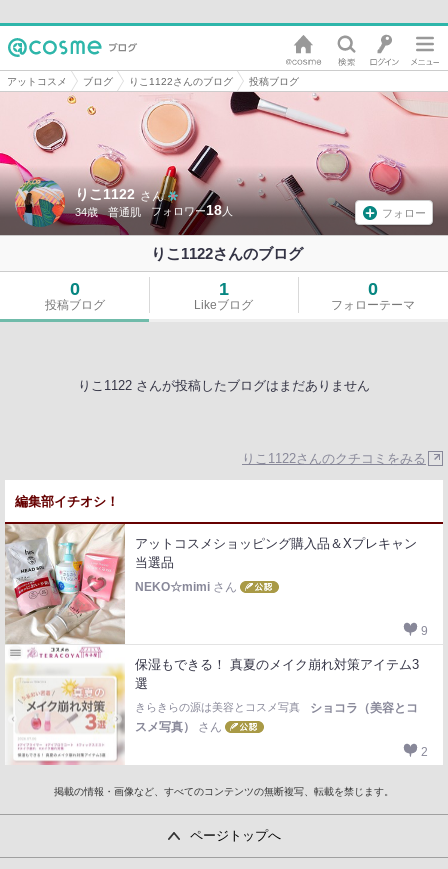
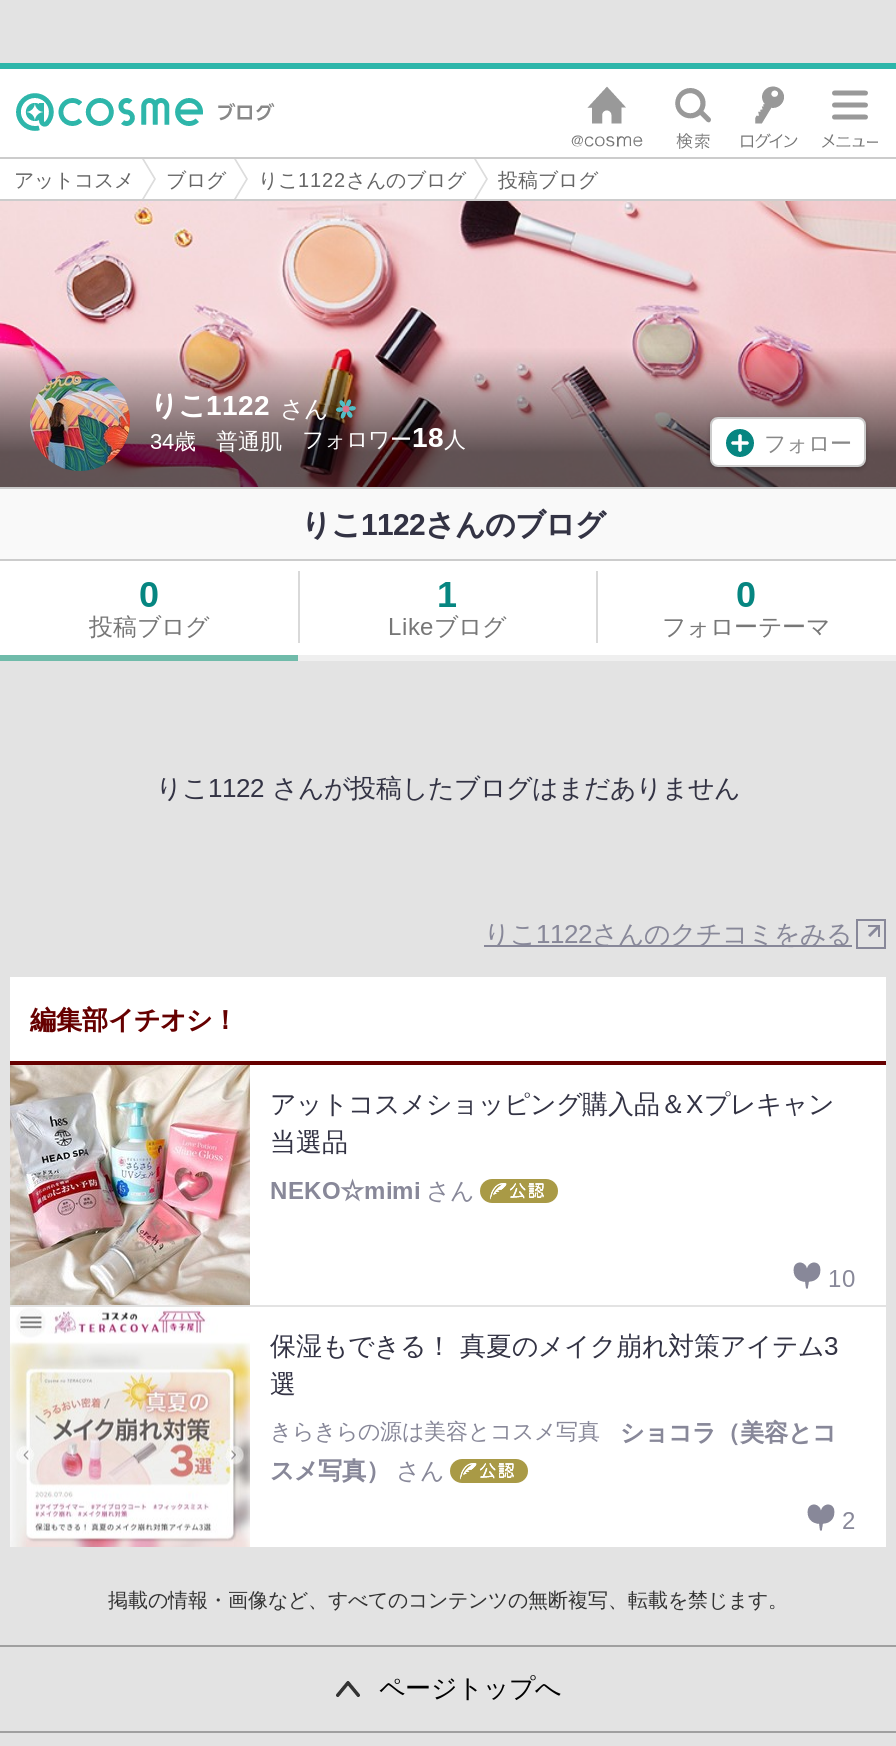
- 9
+ 10
